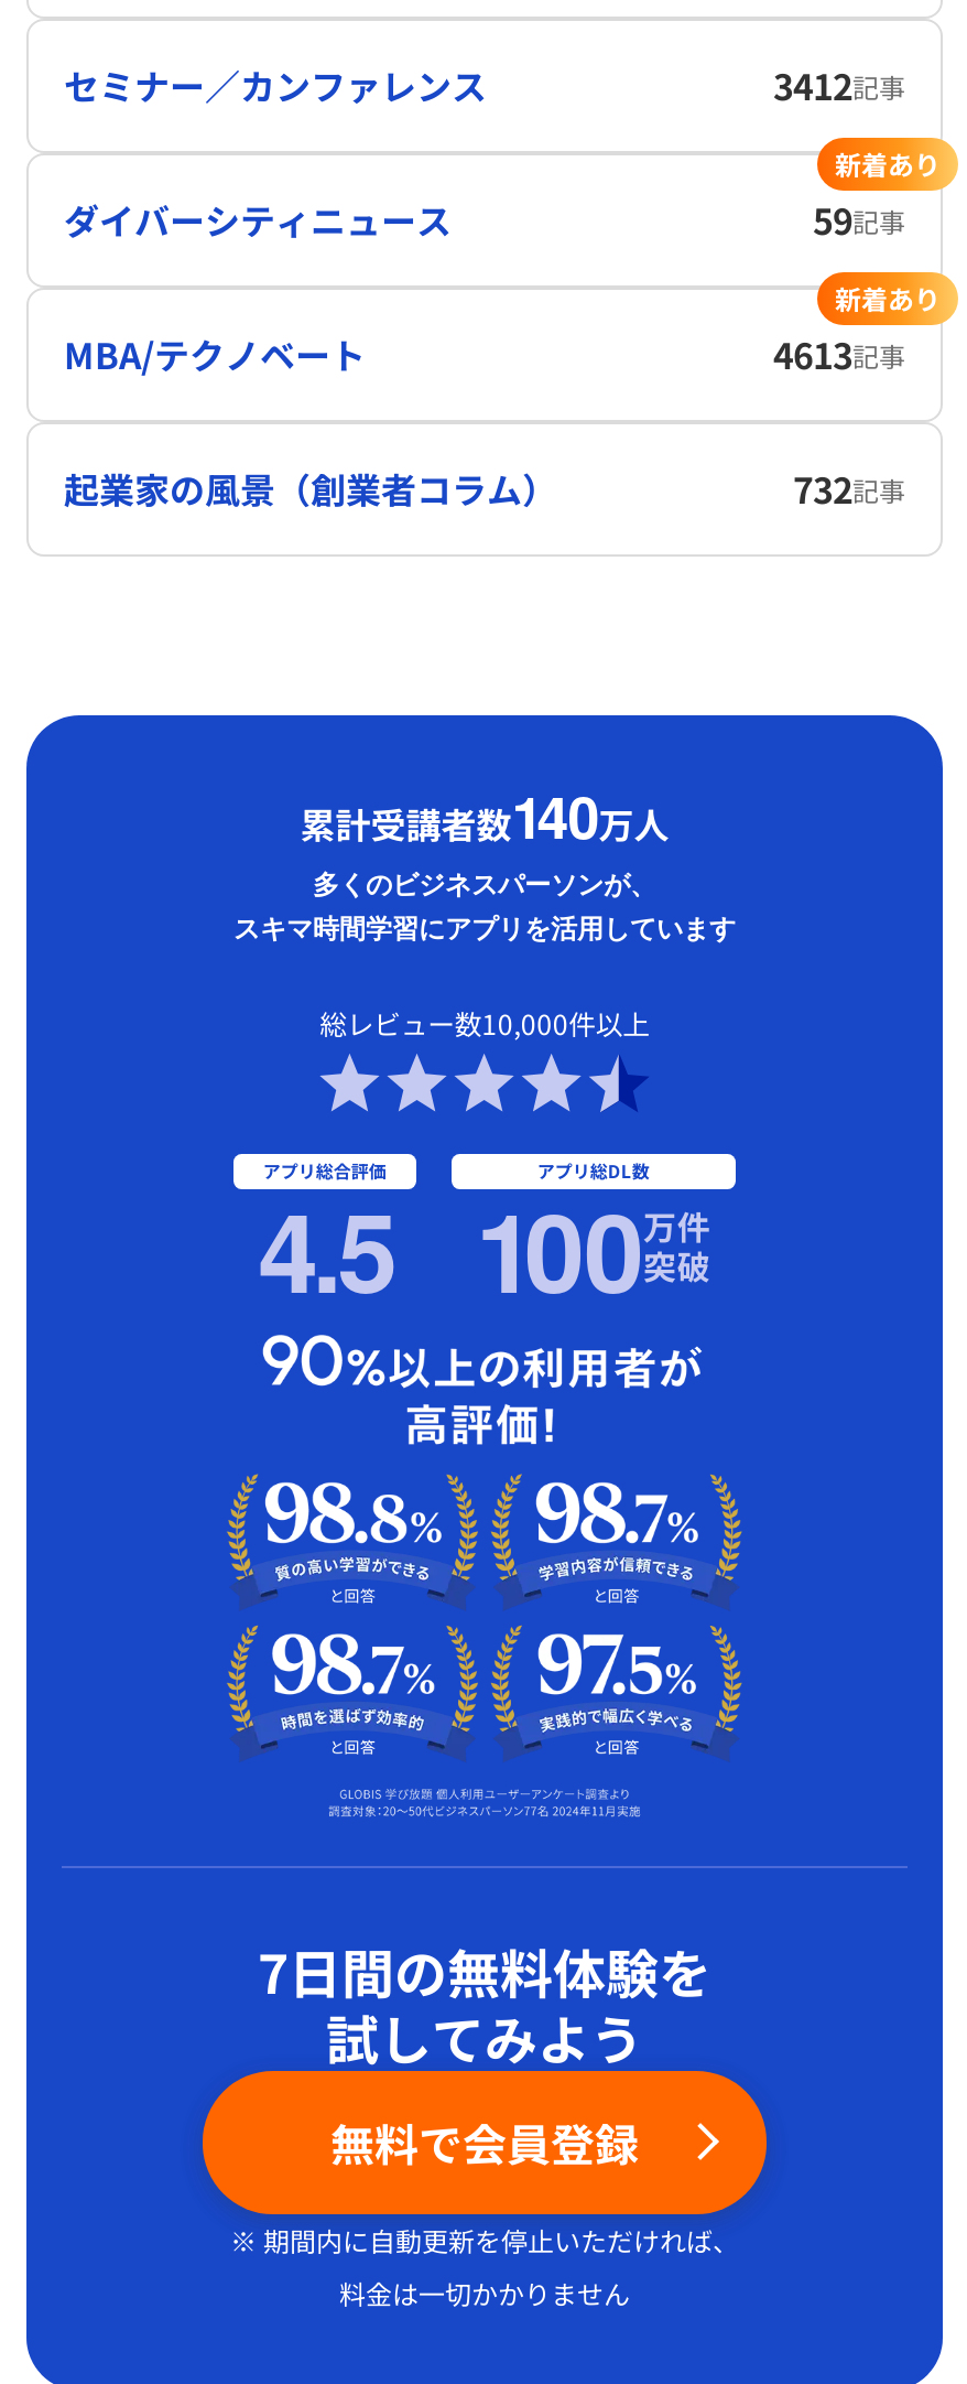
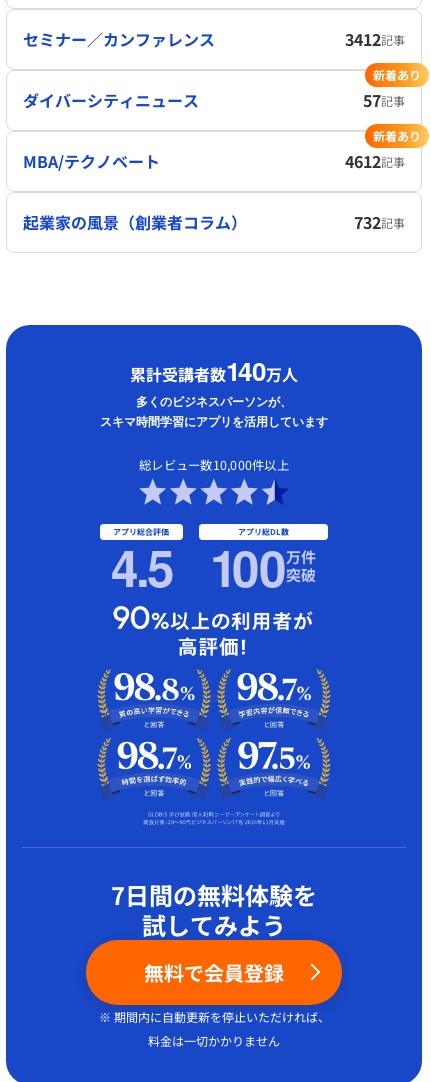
- 59記事
+ 57記事

- 4613記事
+ 4612記事
